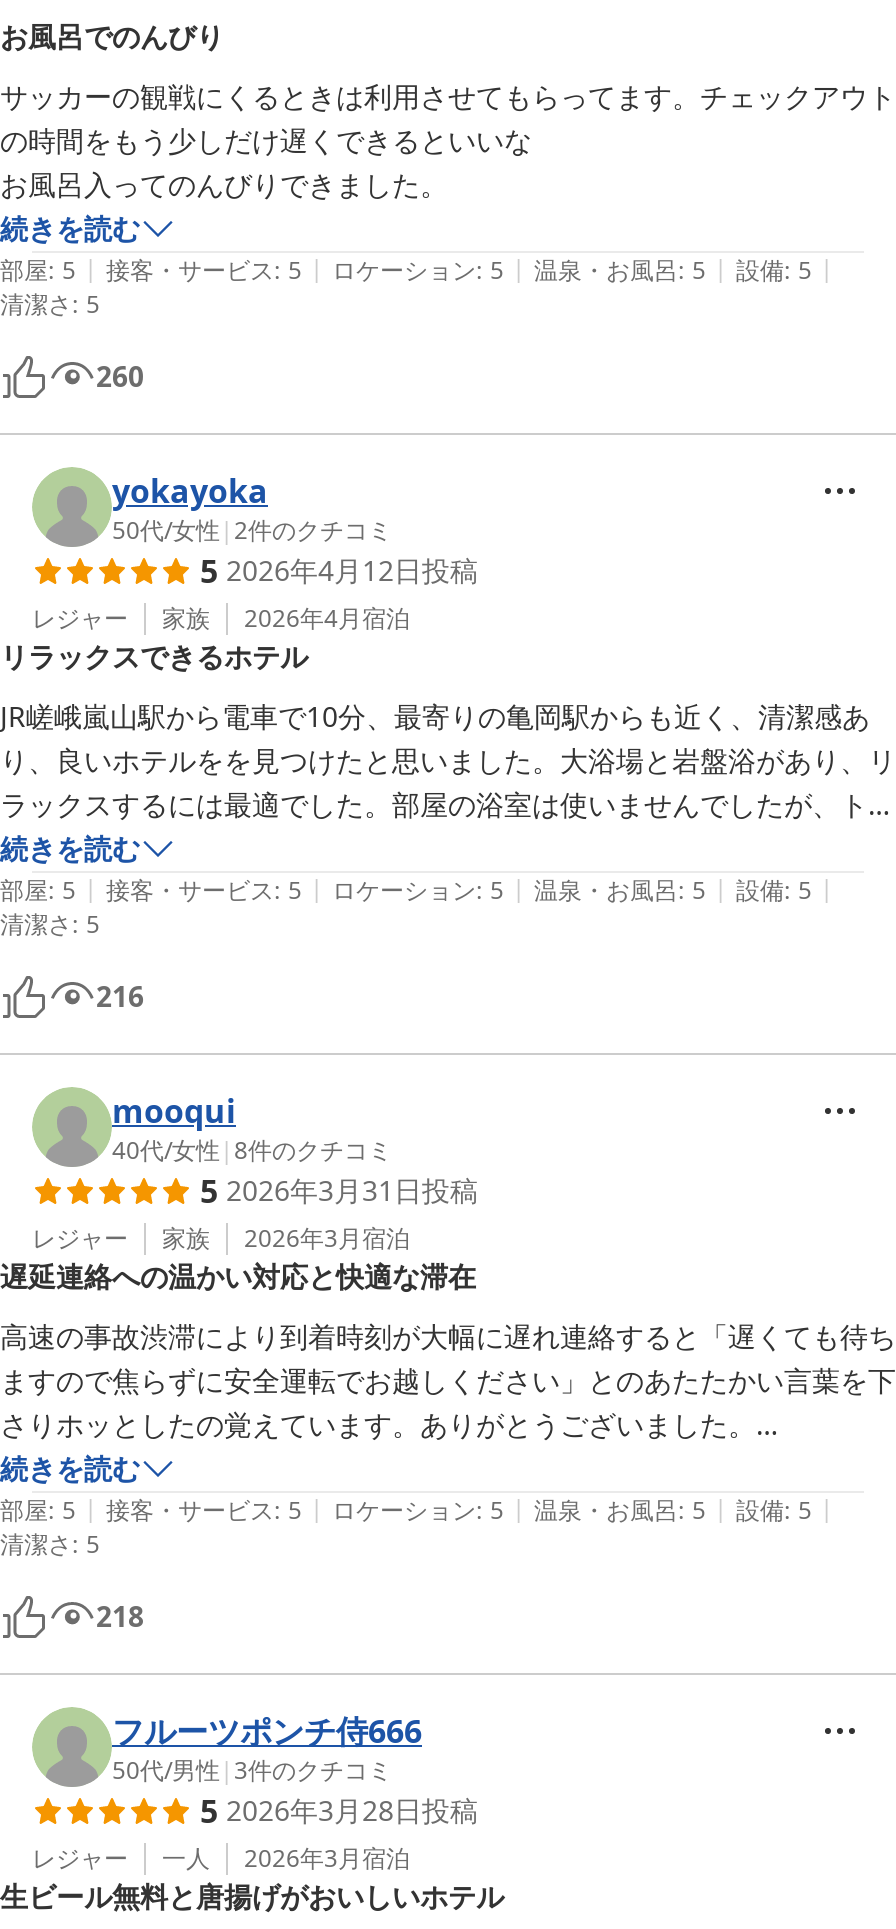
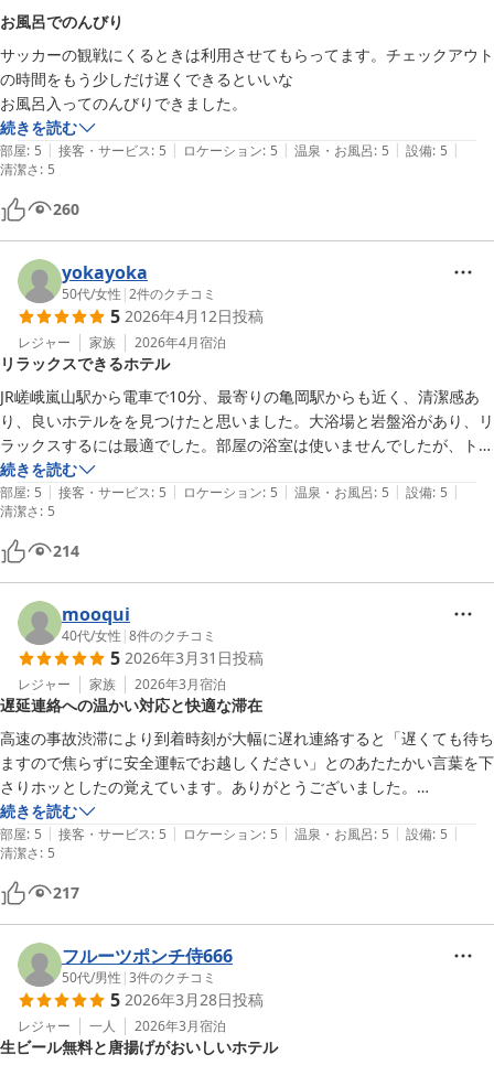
- 216
+ 214

- 218
+ 217
